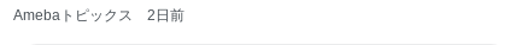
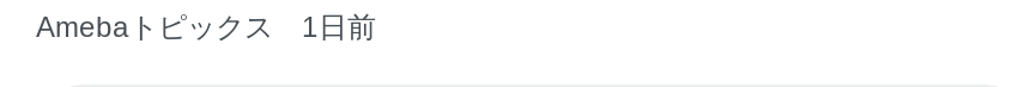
- Amebaトピックス 2日前
+ Amebaトピックス 1日前
